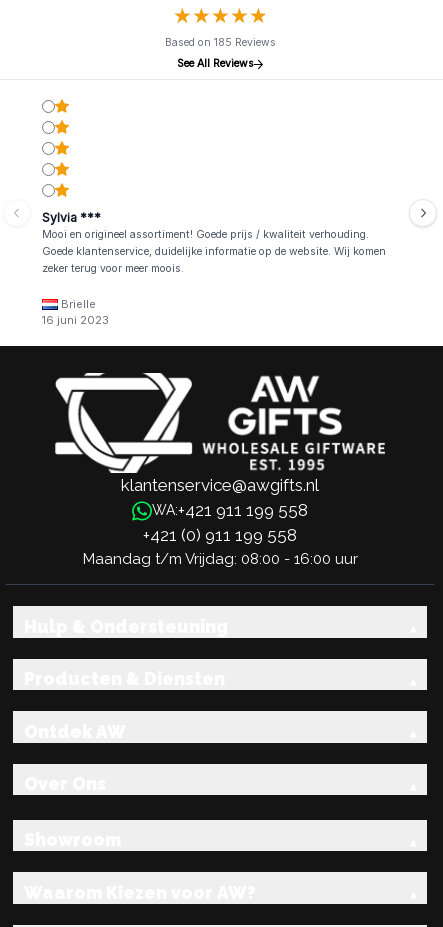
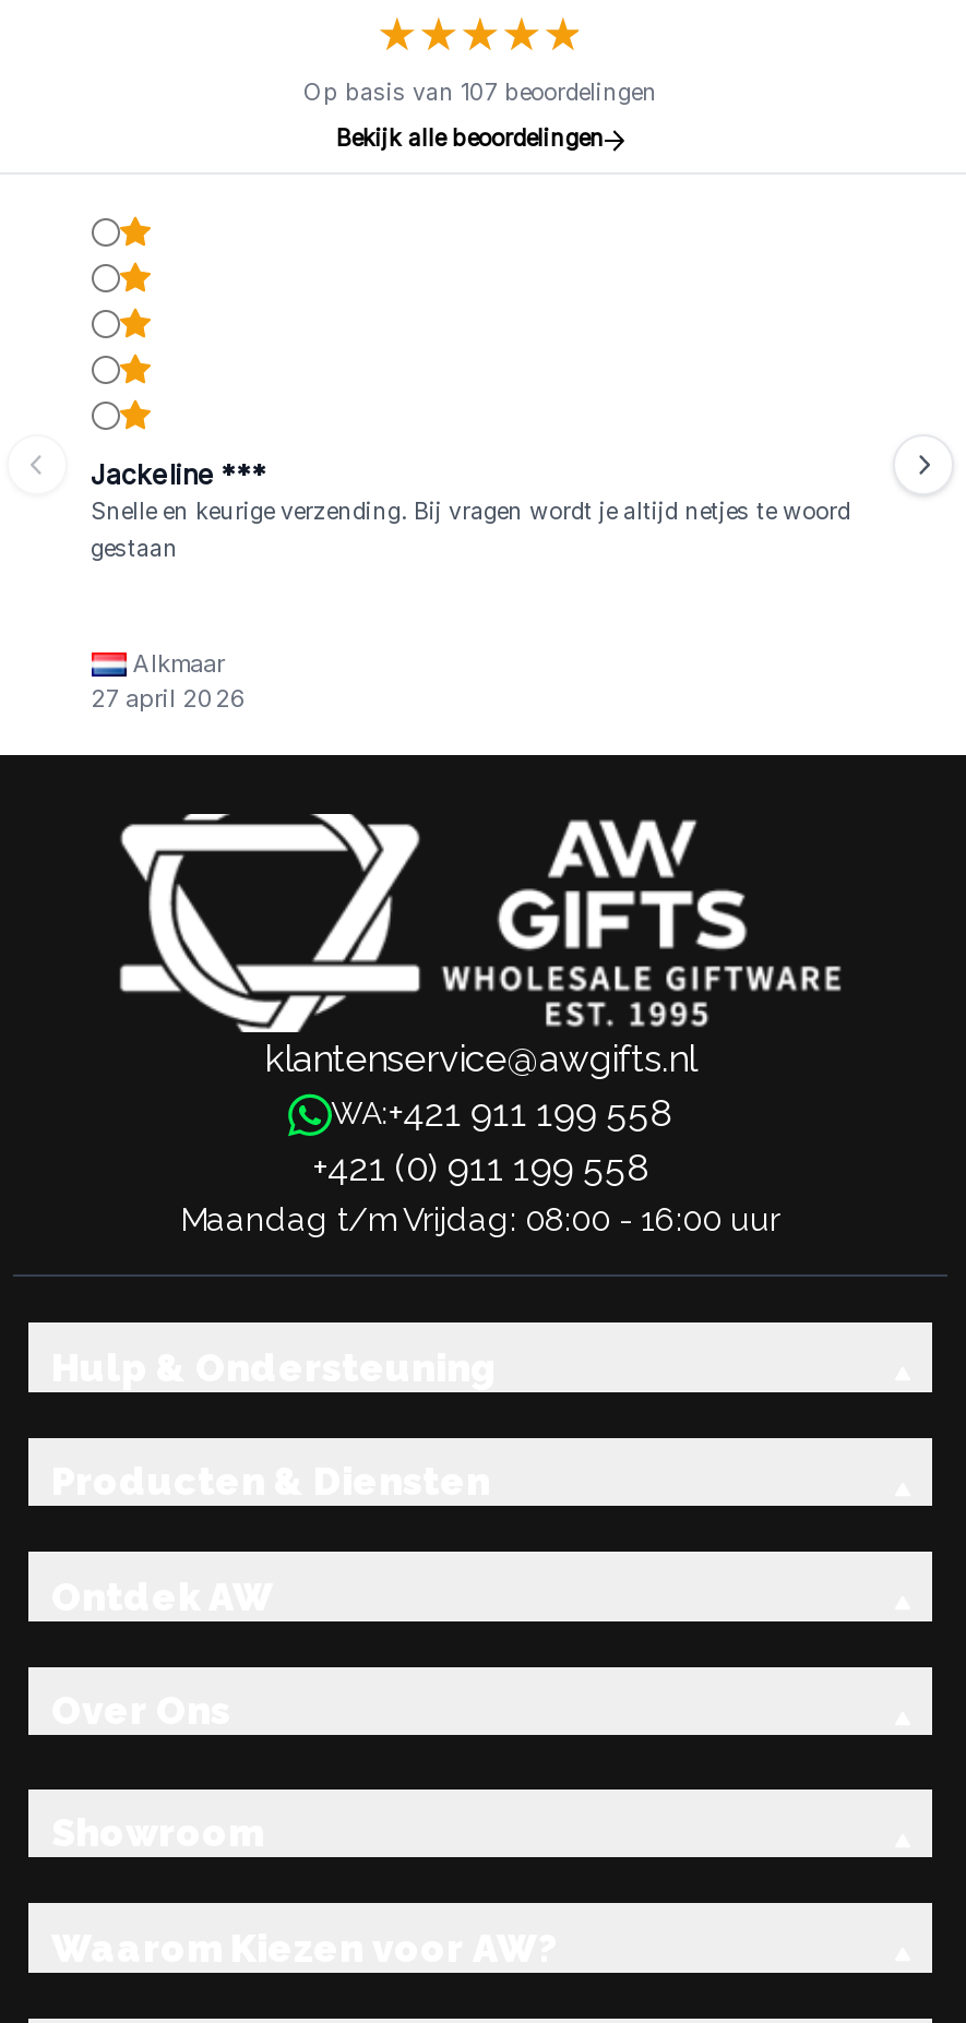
- Based on 185 Reviews
+ Op basis van 107 beoordelingen

- See All Reviews
+ Bekijk alle beoordelingen

- Sylvia ***
- Mooi en origineel assortiment! Goede prijs / kwaliteit verhouding.
- Goede klantenservice, duidelijke informatie op de website. Wij komen
- zeker terug voor meer moois.
+ Jackeline ***
+ Snelle en keurige verzending. Bij vragen wordt je altijd netjes te woord
+ gestaan

- Brielle
- 16 juni 2023
+ Alkmaar
+ 27 april 2026
